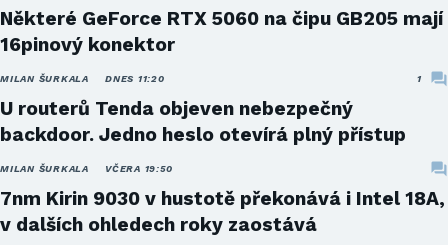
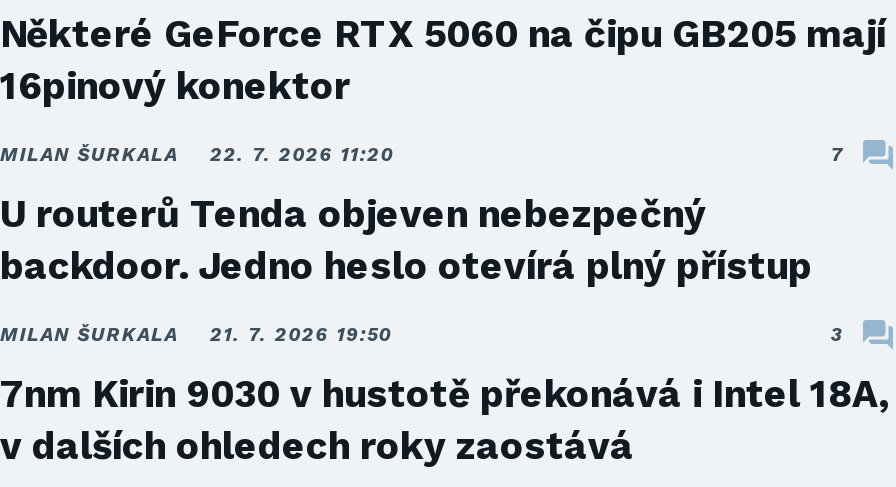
- DNES 11:20
- 1
+ 22. 7. 2026 11:20
+ 7

- VČERA 19:50
+ 21. 7. 2026 19:50
+ 3
